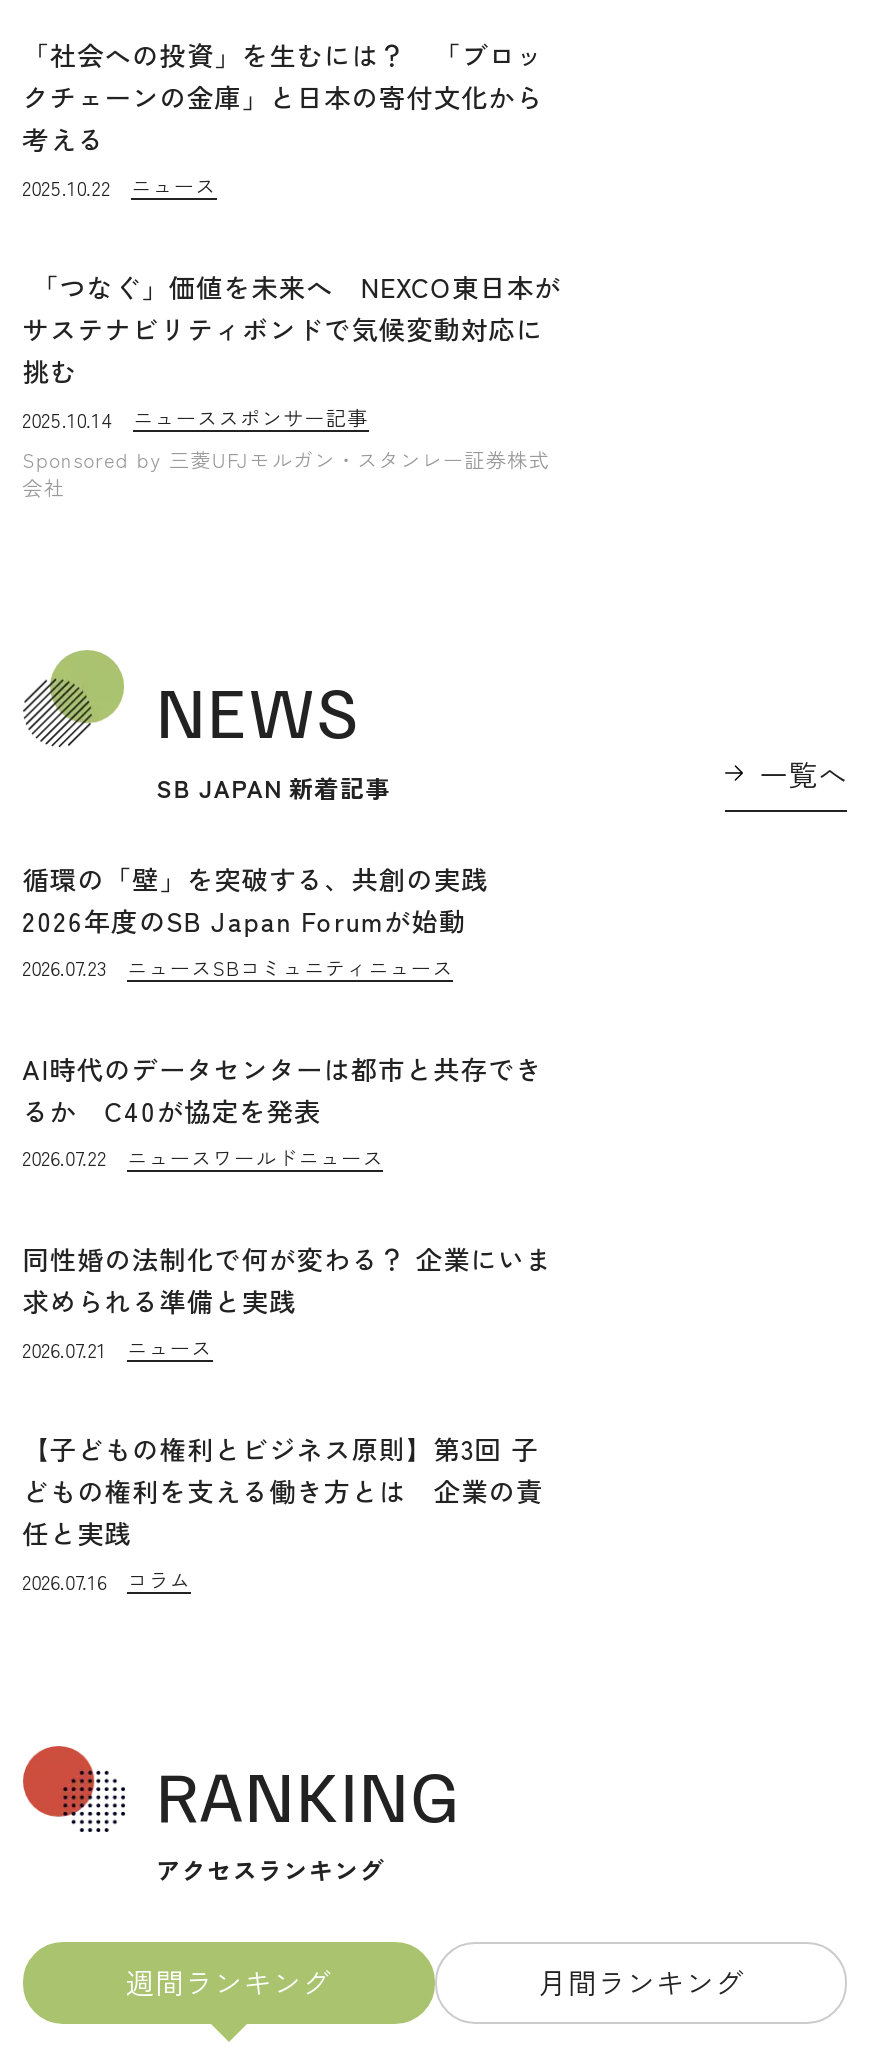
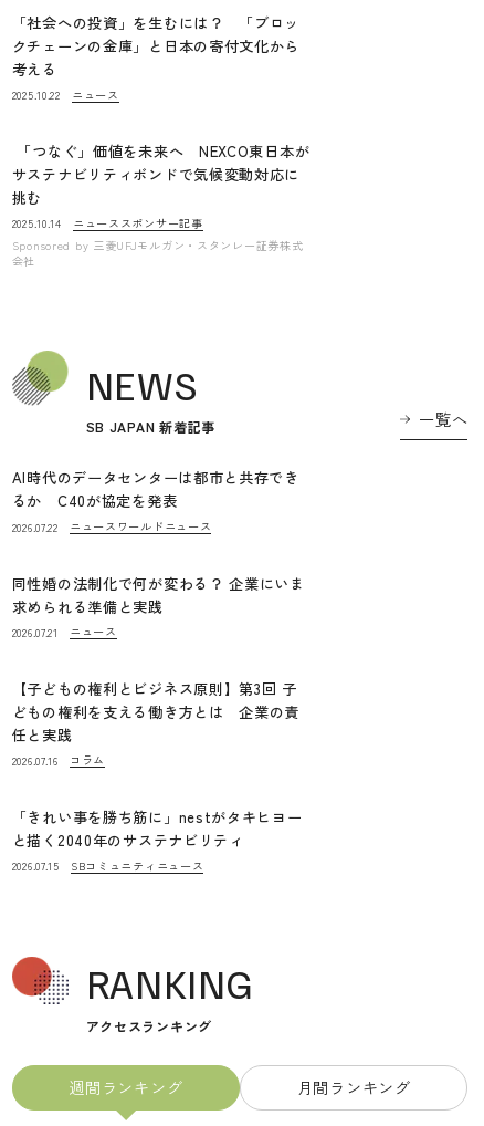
- 循環の「壁」を突破する、共創の実践
- 2026年度のSB Japan Forumが始動
- 2026.07.23
- ニュースSBコミュニティニュース

moved up: AI時代のデータセンターは都市と共存でき | るか C40が協定を発表 | 2026.07.22 | ... | 2026.07.16 | コラム

+ 「きれい事を勝ち筋に」nestがタキヒヨー
+ と描く2040年のサステナビリティ
+ 2026.07.15
+ SBコミュニティニュース
